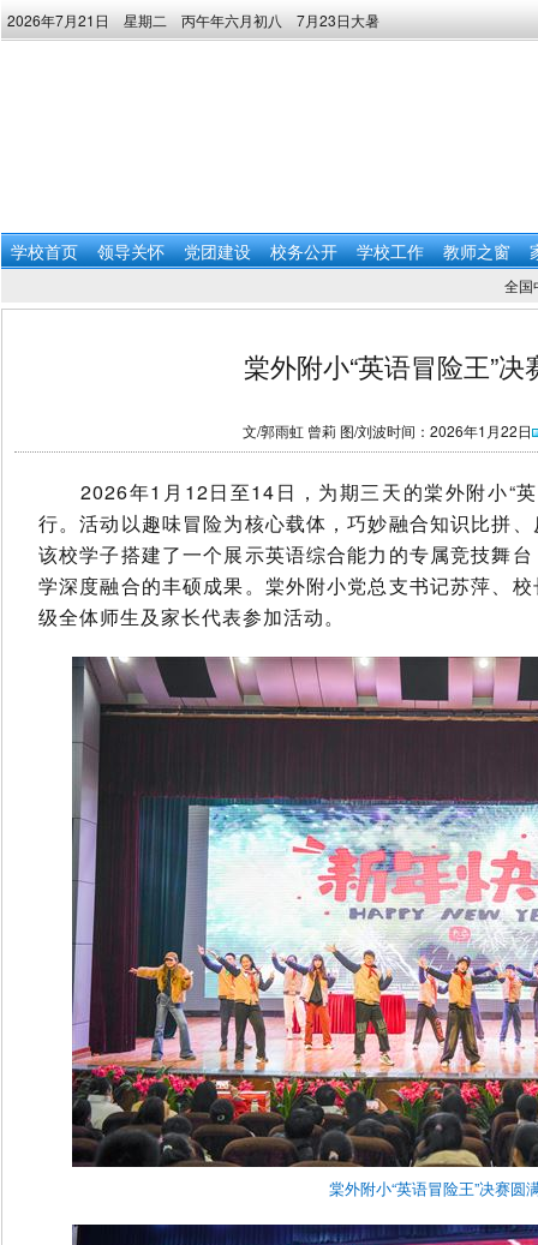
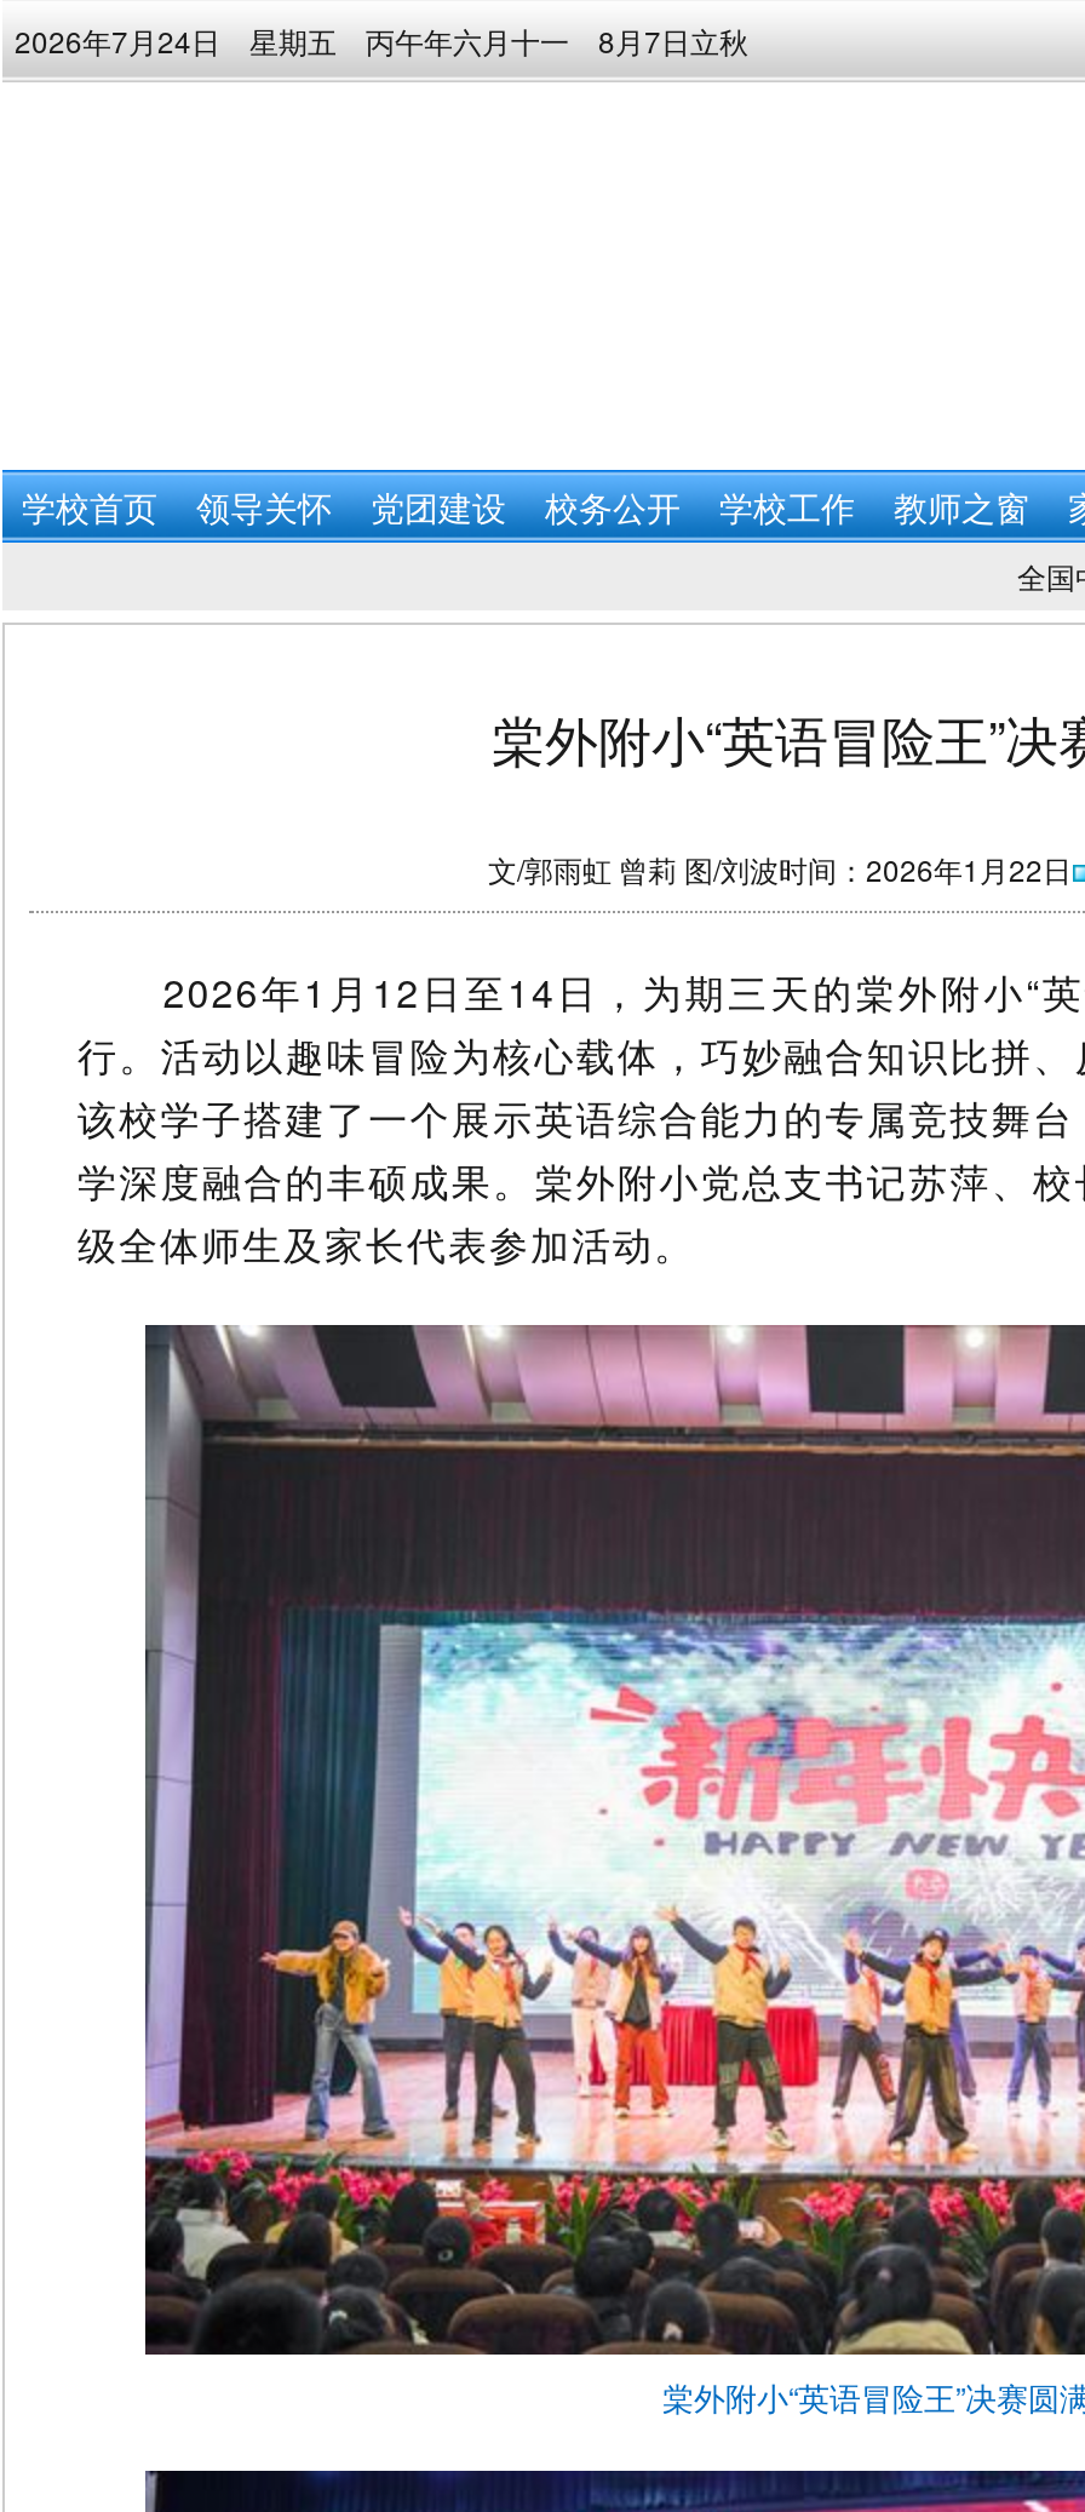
- 2026年7月21日 星期二 丙午年六月初八 7月23日大暑
+ 2026年7月24日 星期五 丙午年六月十一 8月7日立秋
